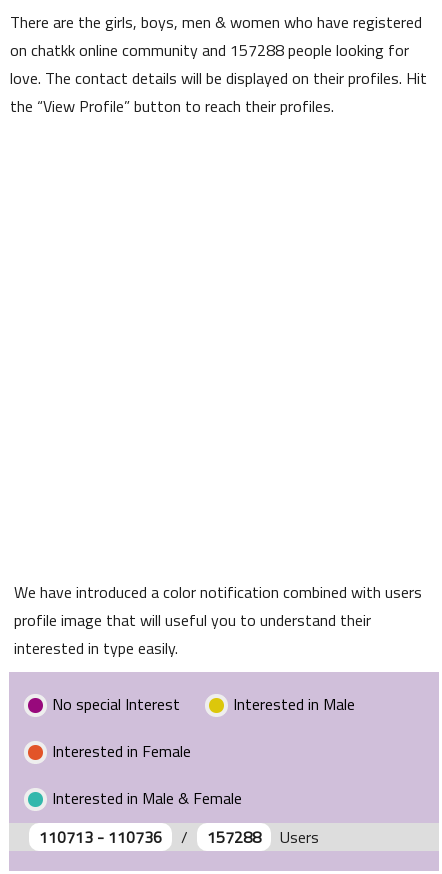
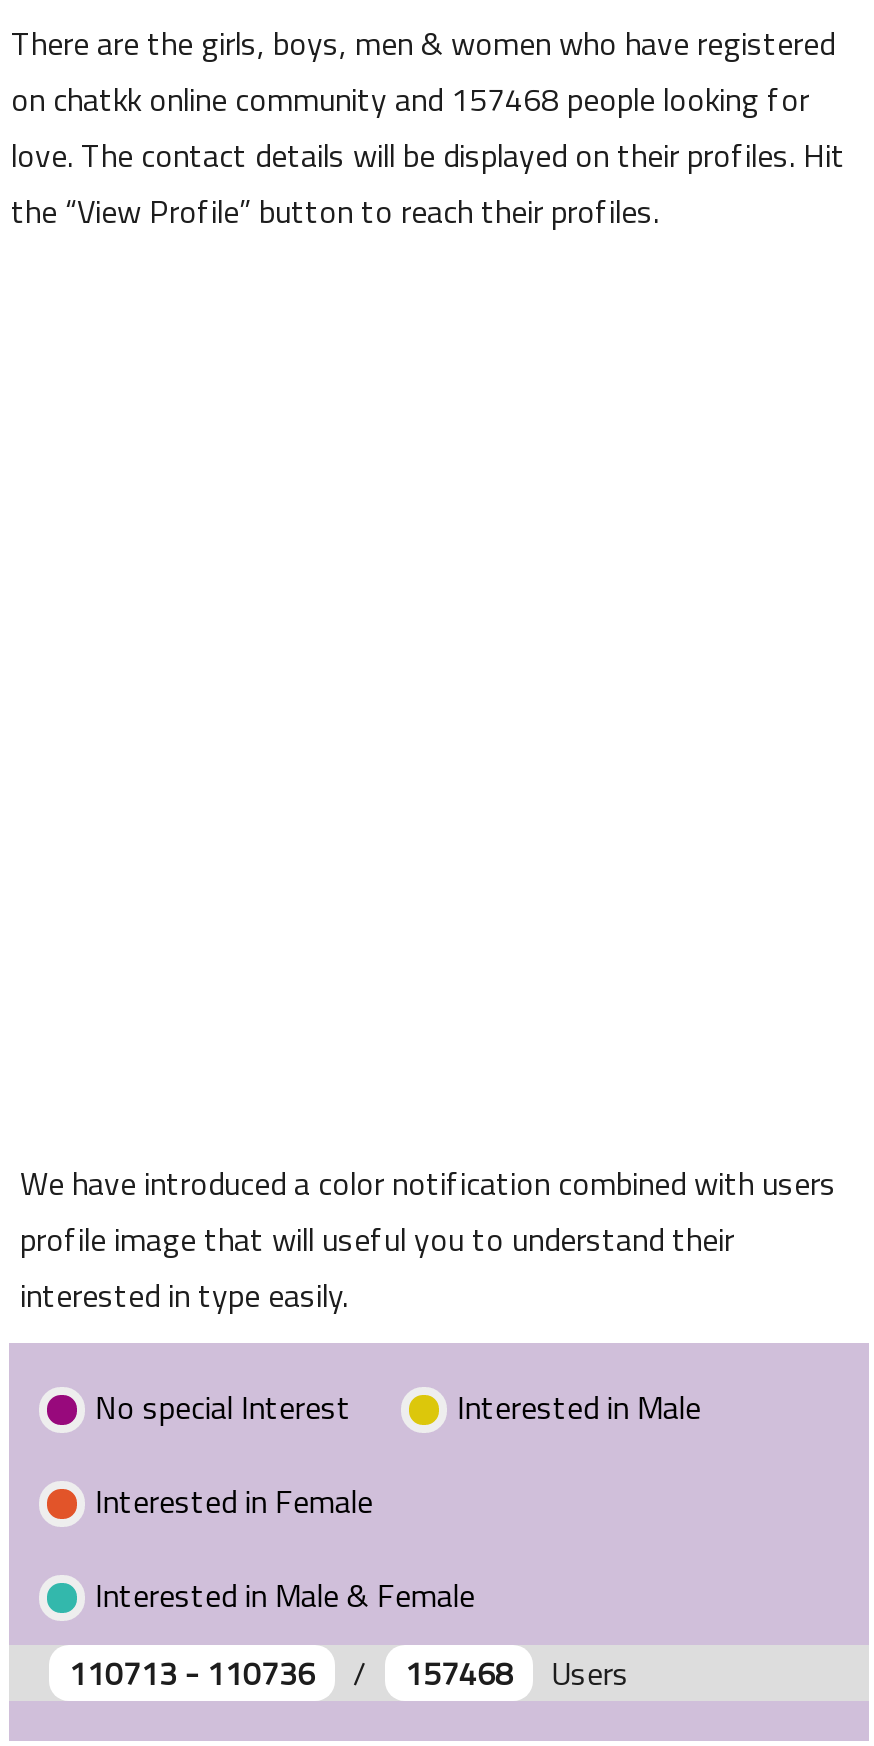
- on chatkk online community and 157288 people looking for
+ on chatkk online community and 157468 people looking for

- 157288
+ 157468
